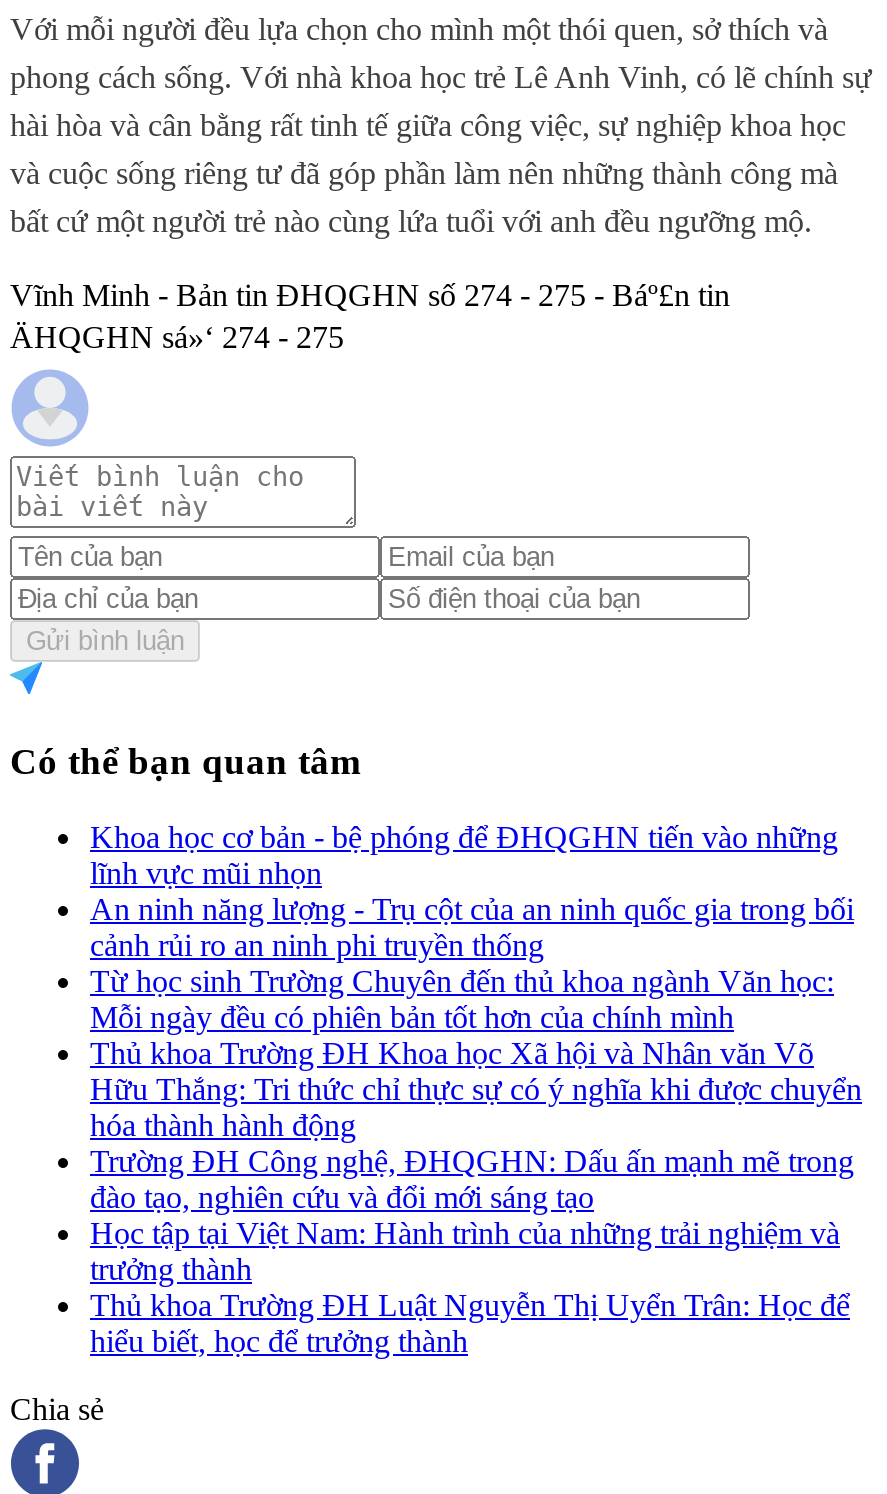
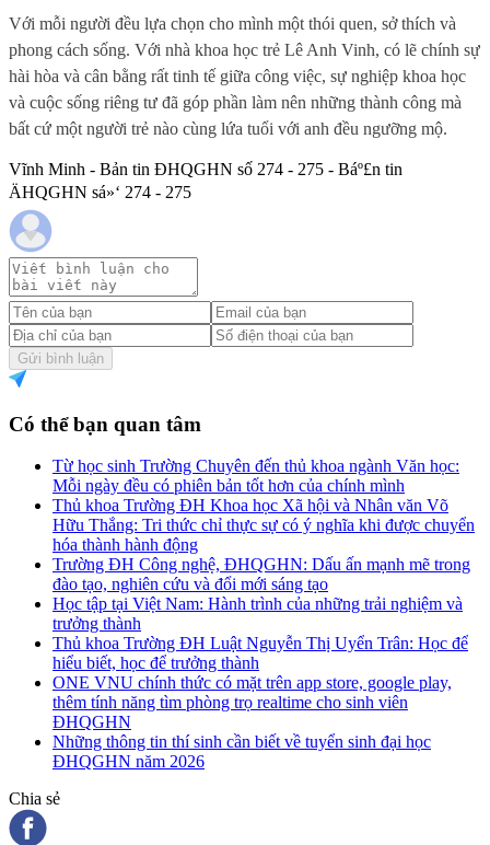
- Khoa học cơ bản - bệ phóng để ĐHQGHN tiến vào những
- lĩnh vực mũi nhọn
- An ninh năng lượng - Trụ cột của an ninh quốc gia trong bối
- cảnh rủi ro an ninh phi truyền thống

moved up: Từ học sinh Trường Chuyên đến thủ khoa ngành Văn học: | Mỗi ngày đều có phiên bản tốt hơn của chính mình | Thủ khoa Trường ĐH Khoa học Xã hội và Nhân văn Võ | ... | Thủ khoa Trường ĐH Luật Nguyễn Thị Uyển Trân: Học để | hiểu biết, học để trưởng thành

+ ONE VNU chính thức có mặt trên app store, google play,
+ thêm tính năng tìm phòng trọ realtime cho sinh viên
+ ĐHQGHN
+ Những thông tin thí sinh cần biết về tuyển sinh đại học
+ ĐHQGHN năm 2026
